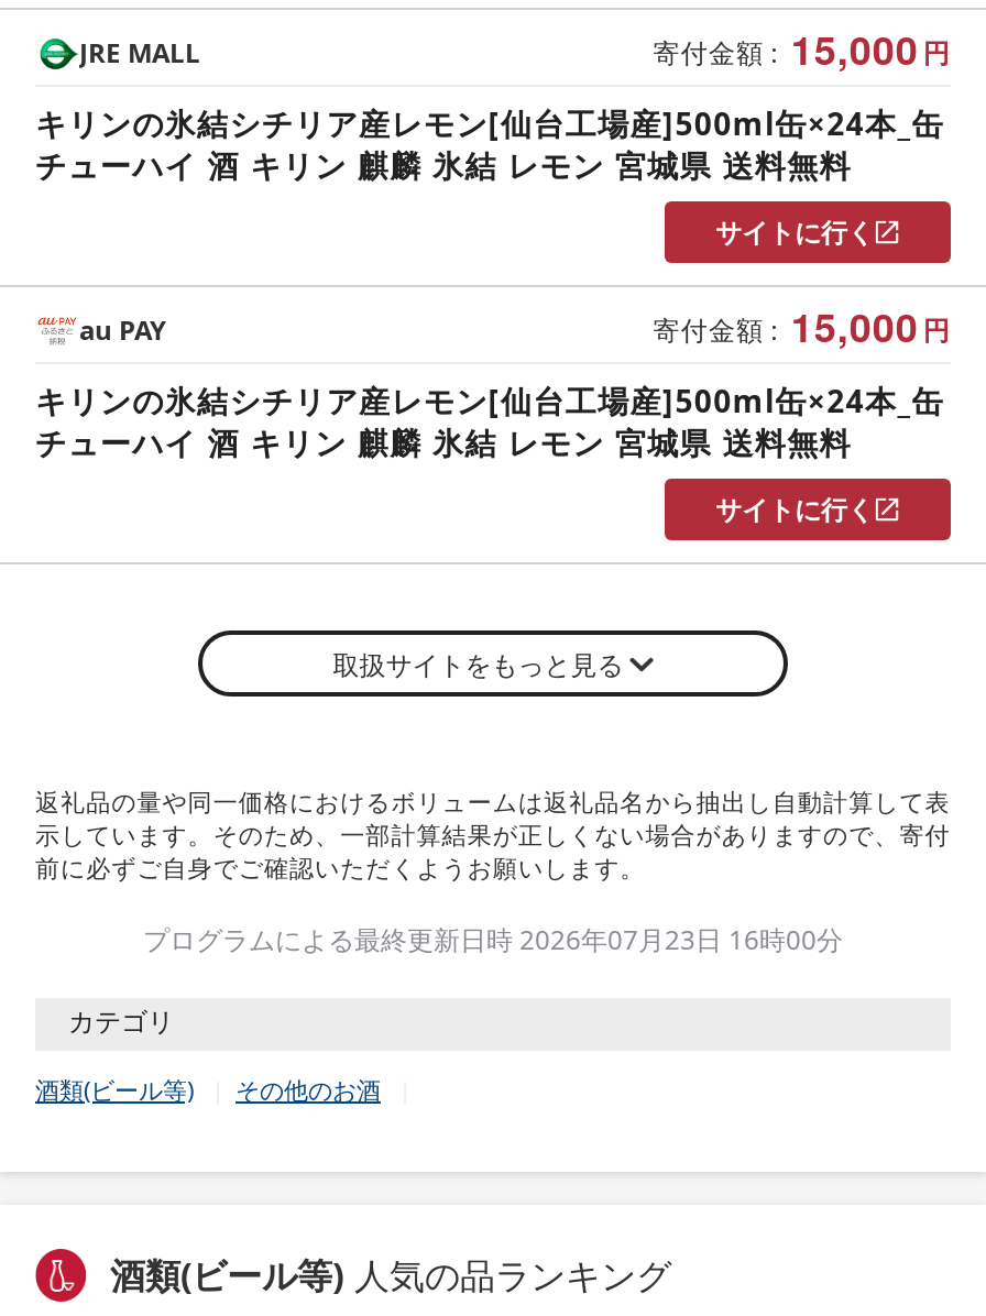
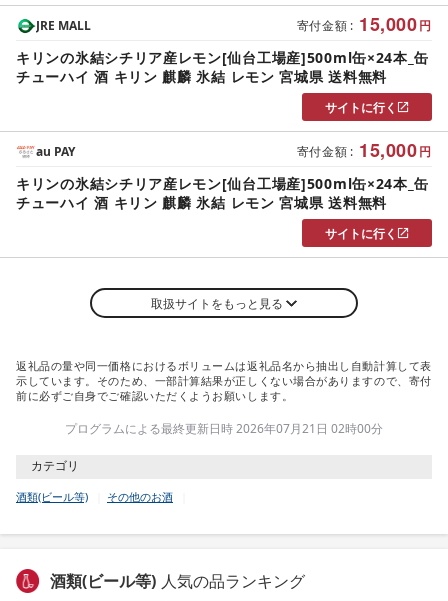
- プログラムによる最終更新日時 2026年07月23日 16時00分
+ プログラムによる最終更新日時 2026年07月21日 02時00分
